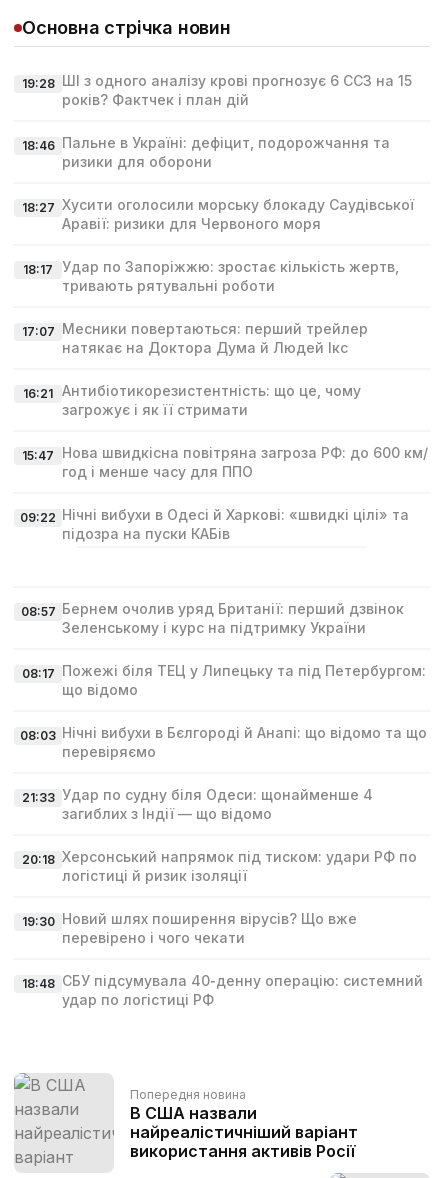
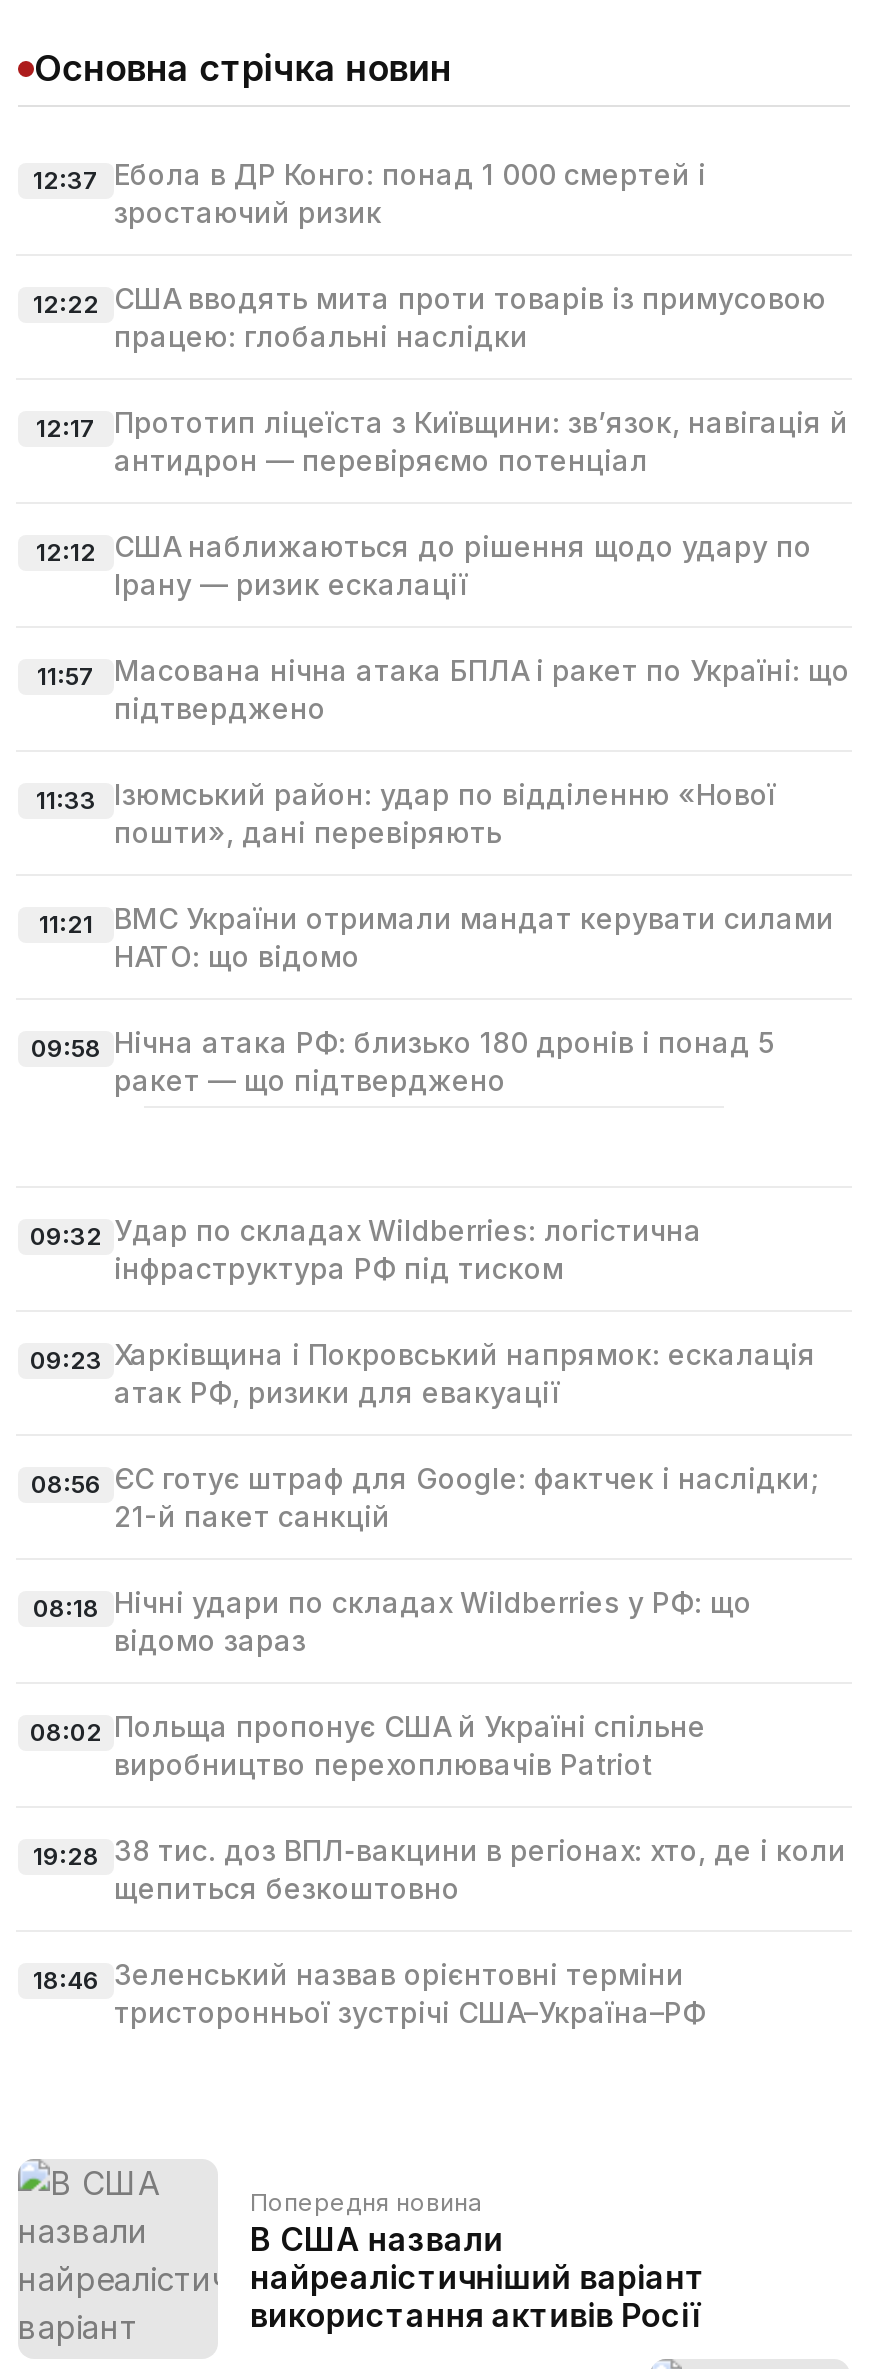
- 19:28 ШІ з одного аналізу крові прогнозує 6 ССЗ на 15
- років? Фактчек і план дій
+ 12:37 Ебола в ДР Конго: понад 1 000 смертей і
+ зростаючий ризик

- 18:46 Пальне в Україні: дефіцит, подорожчання та
- ризики для оборони
+ 12:22 США вводять мита проти товарів із примусовою
+ працею: глобальні наслідки

- 18:27 Хусити оголосили морську блокаду Саудівської
- Аравії: ризики для Червоного моря
+ 12:17 Прототип ліцеїста з Київщини: зв’язок, навігація й
+ антидрон — перевіряємо потенціал

- 18:17 Удар по Запоріжжю: зростає кількість жертв,
- тривають рятувальні роботи
+ 12:12 США наближаються до рішення щодо удару по
+ Ірану — ризик ескалації

- 17:07 Месники повертаються: перший трейлер
- натякає на Доктора Дума й Людей Ікс
+ 11:57
+ Масована нічна атака БПЛА і ракет по Україні: що
+ підтверджено

- 16:21 Антибіотикорезистентність: що це, чому
- загрожує і як її стримати
+ 11:33 Ізюмський район: удар по відділенню «Нової
+ пошти», дані перевіряють

- 15:47 Нова швидкісна повітряна загроза РФ: до 600 км/
- год і менше часу для ППО
+ 11:21
+ ВМС України отримали мандат керувати силами
+ НАТО: що відомо

- 09:22 Нічні вибухи в Одесі й Харкові: «швидкі цілі» та
- підозра на пуски КАБів
+ 09:58 Нічна атака РФ: близько 180 дронів і понад 5
+ ракет — що підтверджено

- 08:57 Бернем очолив уряд Британії: перший дзвінок
- Зеленському і курс на підтримку України
+ 09:32 Удар по складах Wildberries: логістична
+ інфраструктура РФ під тиском

- 08:17 Пожежі біля ТЕЦ у Липецьку та під Петербургом:
- що відомо
+ 09:23 Харківщина і Покровський напрямок: ескалація
+ атак РФ, ризики для евакуації

- 08:03 Нічні вибухи в Бєлгороді й Анапі: що відомо та що
- перевіряємо
+ 08:56 ЄС готує штраф для Google: фактчек і наслідки;
+ 21-й пакет санкцій

- 21:33 Удар по судну біля Одеси: щонайменше 4
- загиблих з Індії — що відомо
+ 08:18 Нічні удари по складах Wildberries у РФ: що
+ відомо зараз

- 20:18 Херсонський напрямок під тиском: удари РФ по
- логістиці й ризик ізоляції
+ 08:02 Польща пропонує США й Україні спільне
+ виробництво перехоплювачів Patriot

- 19:30 Новий шлях поширення вірусів? Що вже
- перевірено і чого чекати
+ 19:28 38 тис. доз ВПЛ‑вакцини в регіонах: хто, де і коли
+ щепиться безкоштовно

- 18:48 СБУ підсумувала 40‑денну операцію: системний
- удар по логістиці РФ
+ 18:46 Зеленський назвав орієнтовні терміни
+ тристоронньої зустрічі США–Україна–РФ
